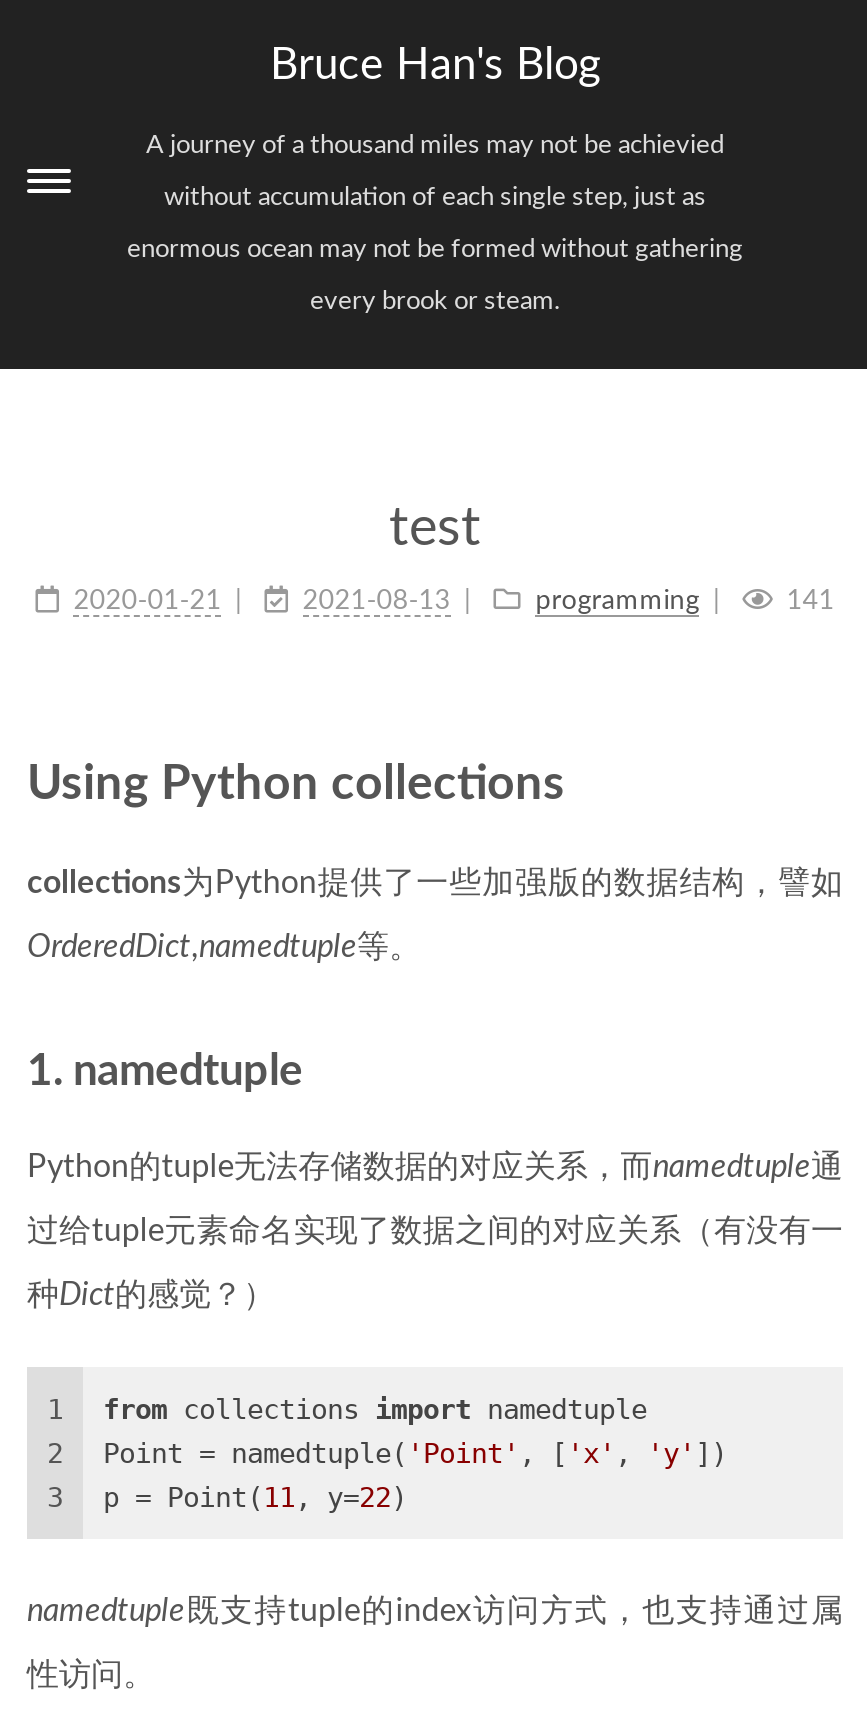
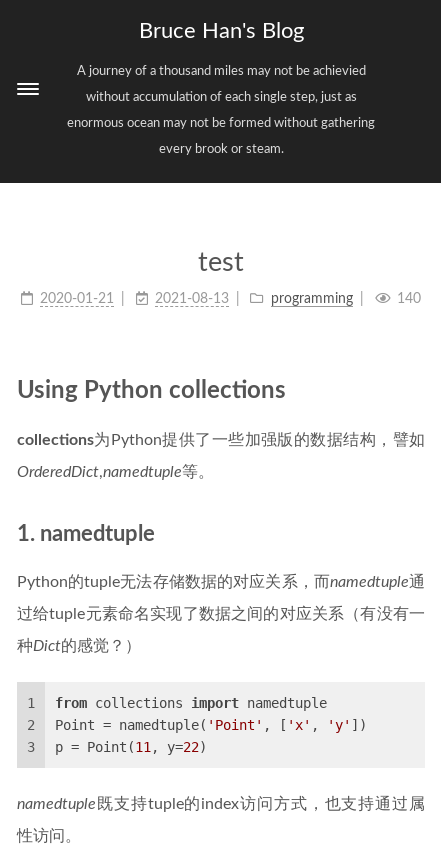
- 141
+ 140
